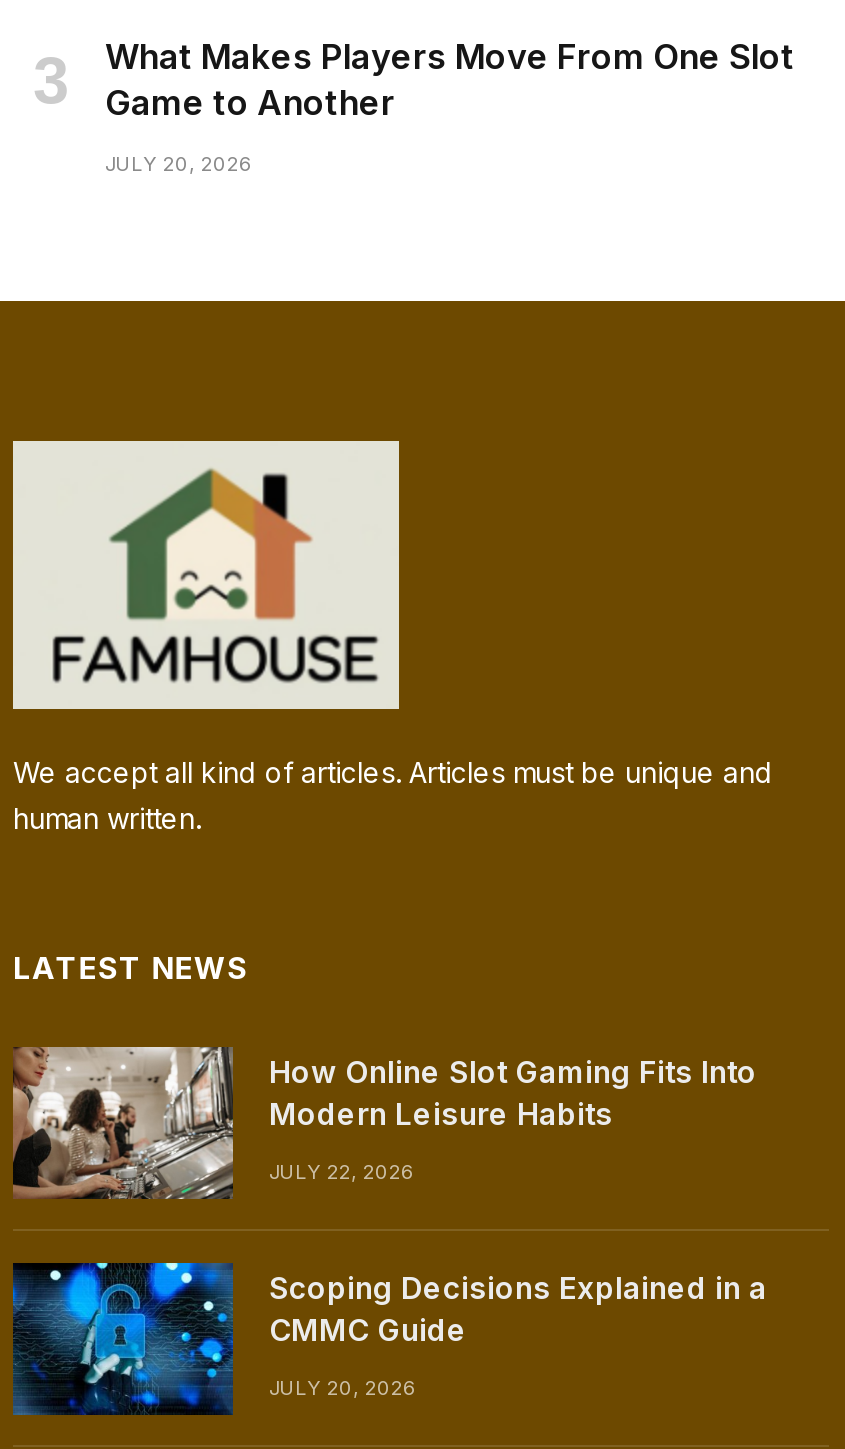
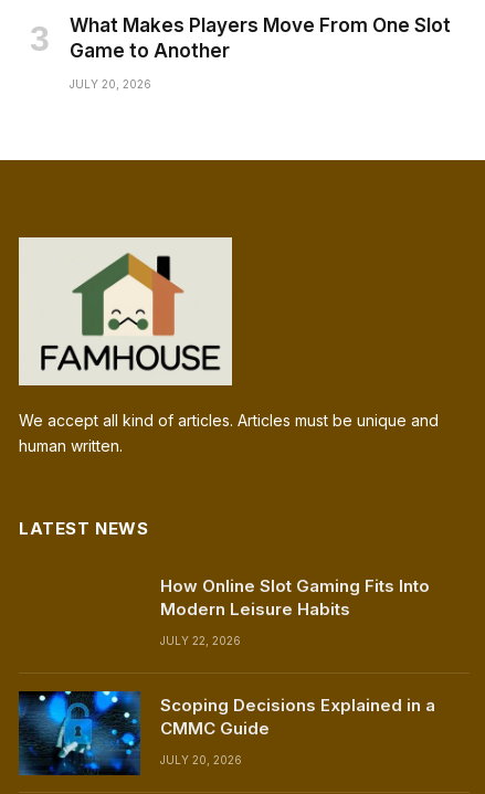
- [image]
